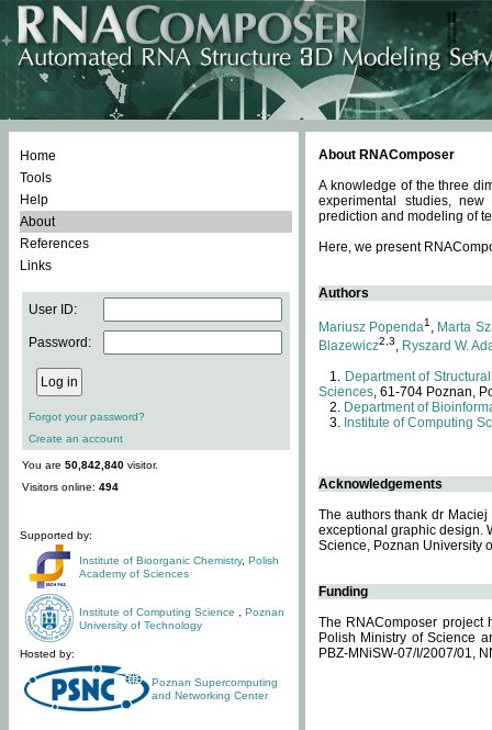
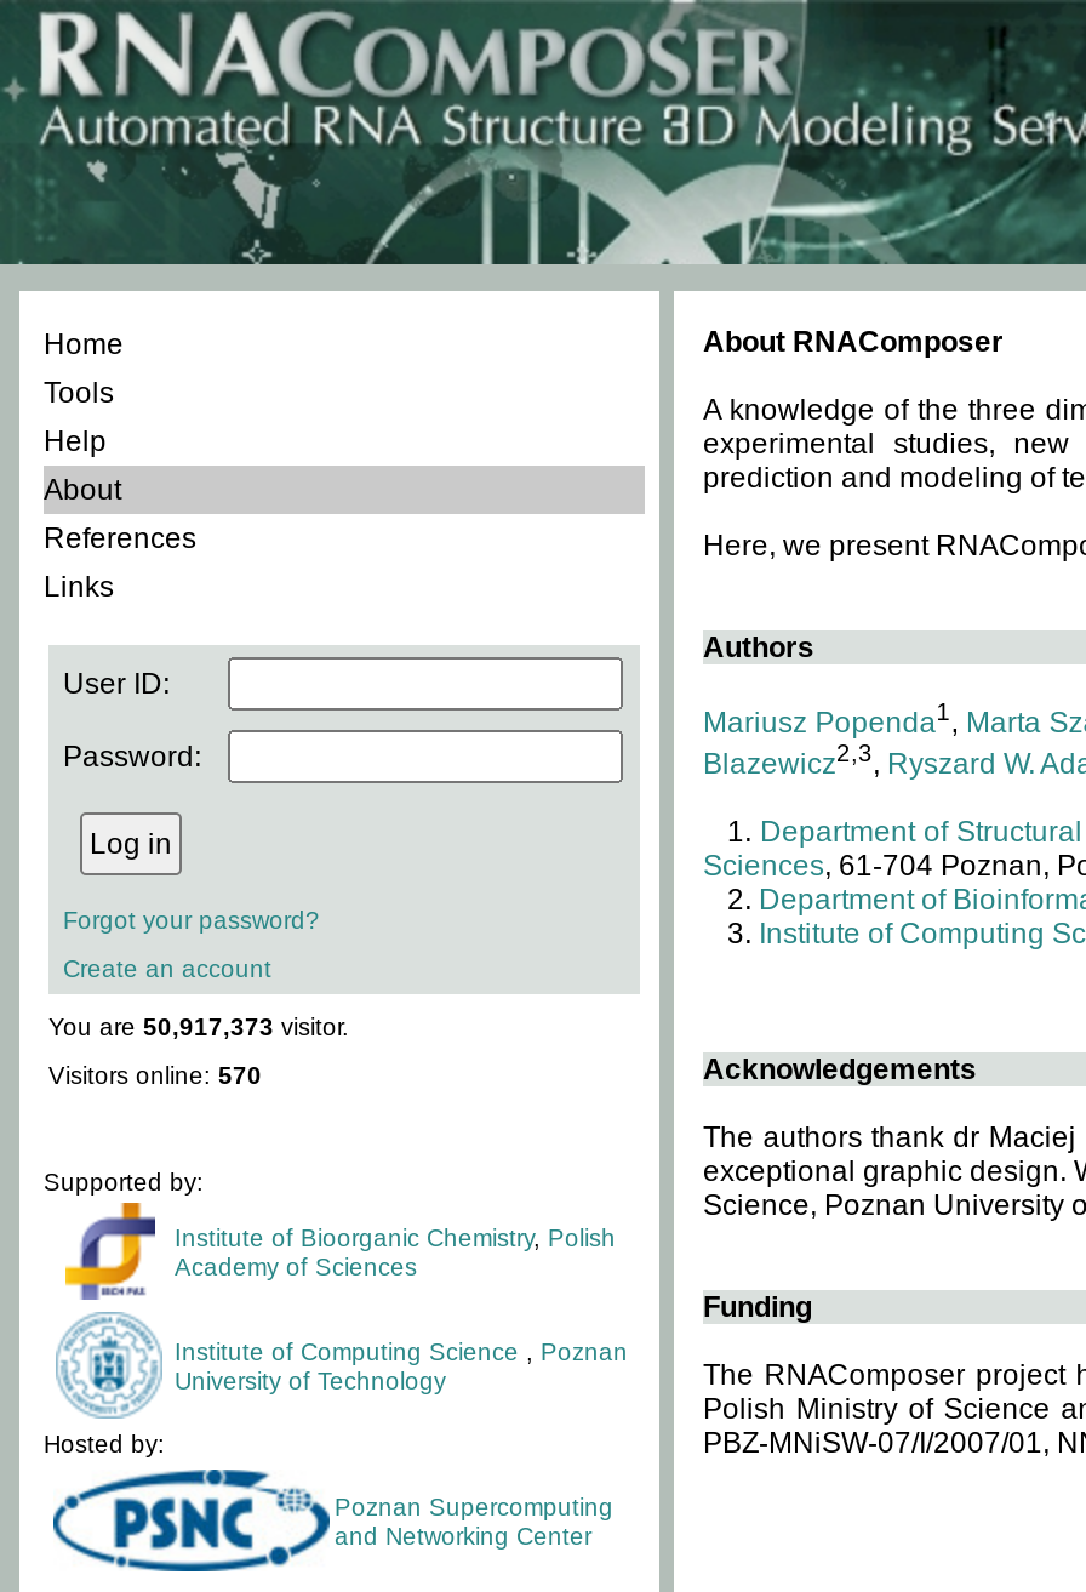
- You are 50,842,840 visitor.
+ You are 50,917,373 visitor.

- Visitors online: 494
+ Visitors online: 570
